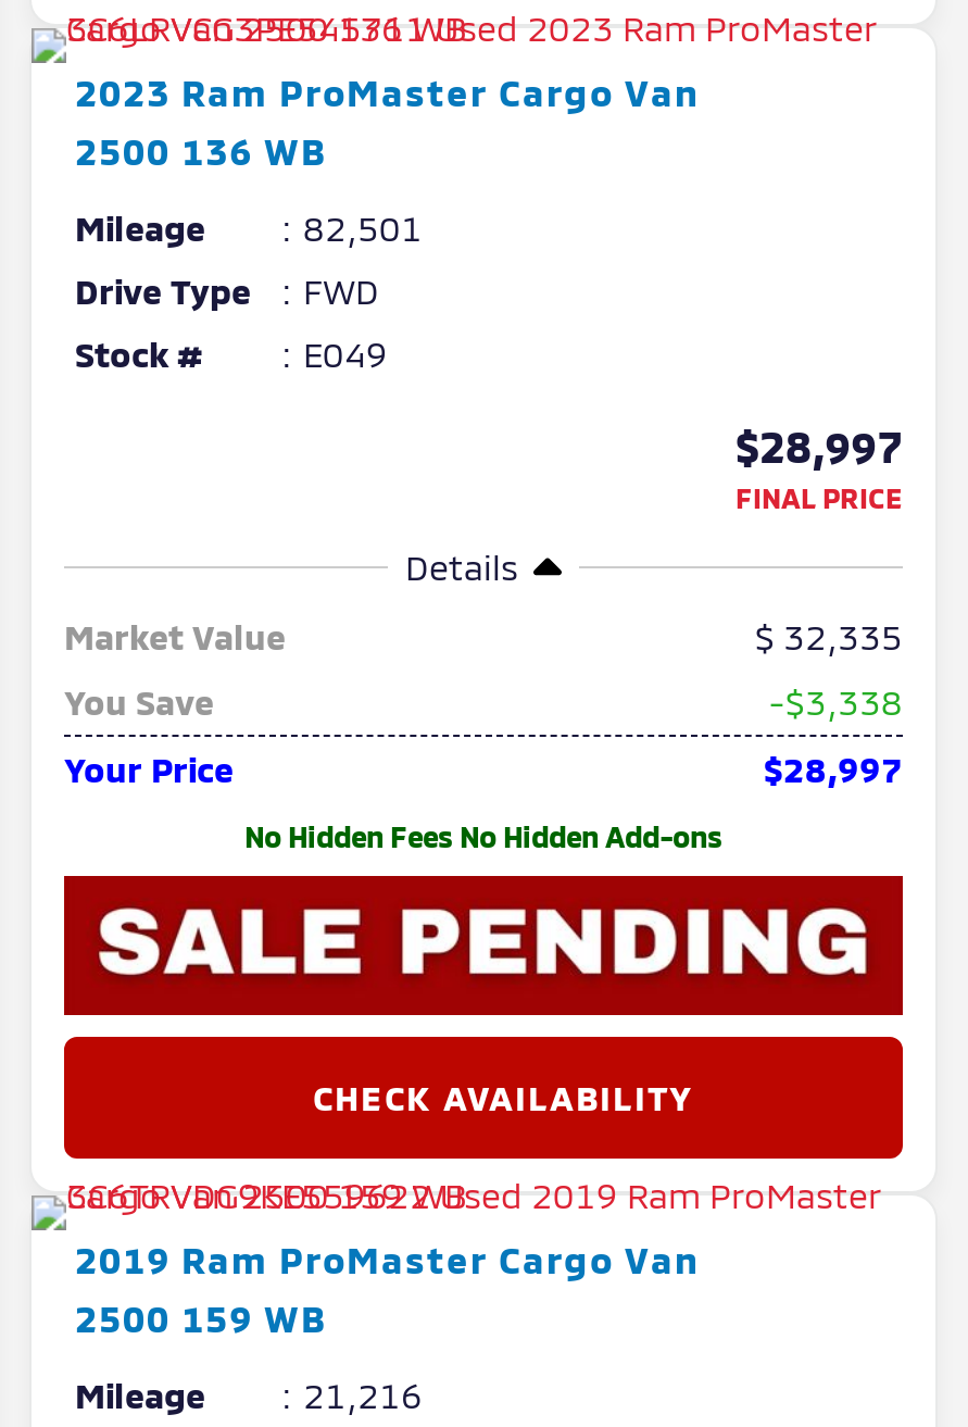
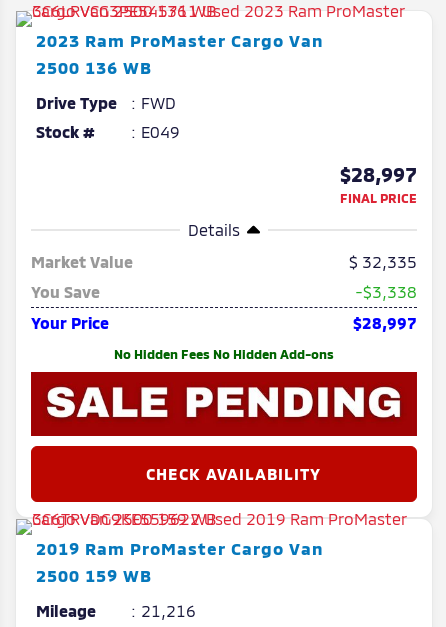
- Mileage
- 82,501
